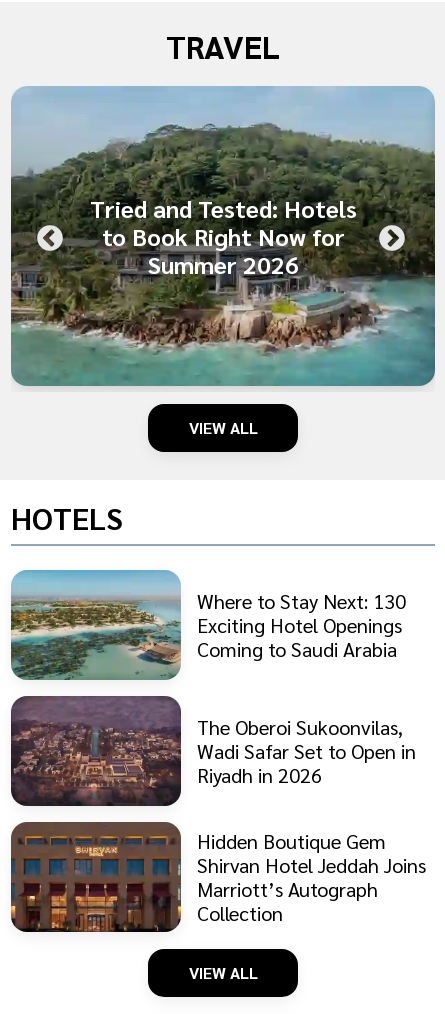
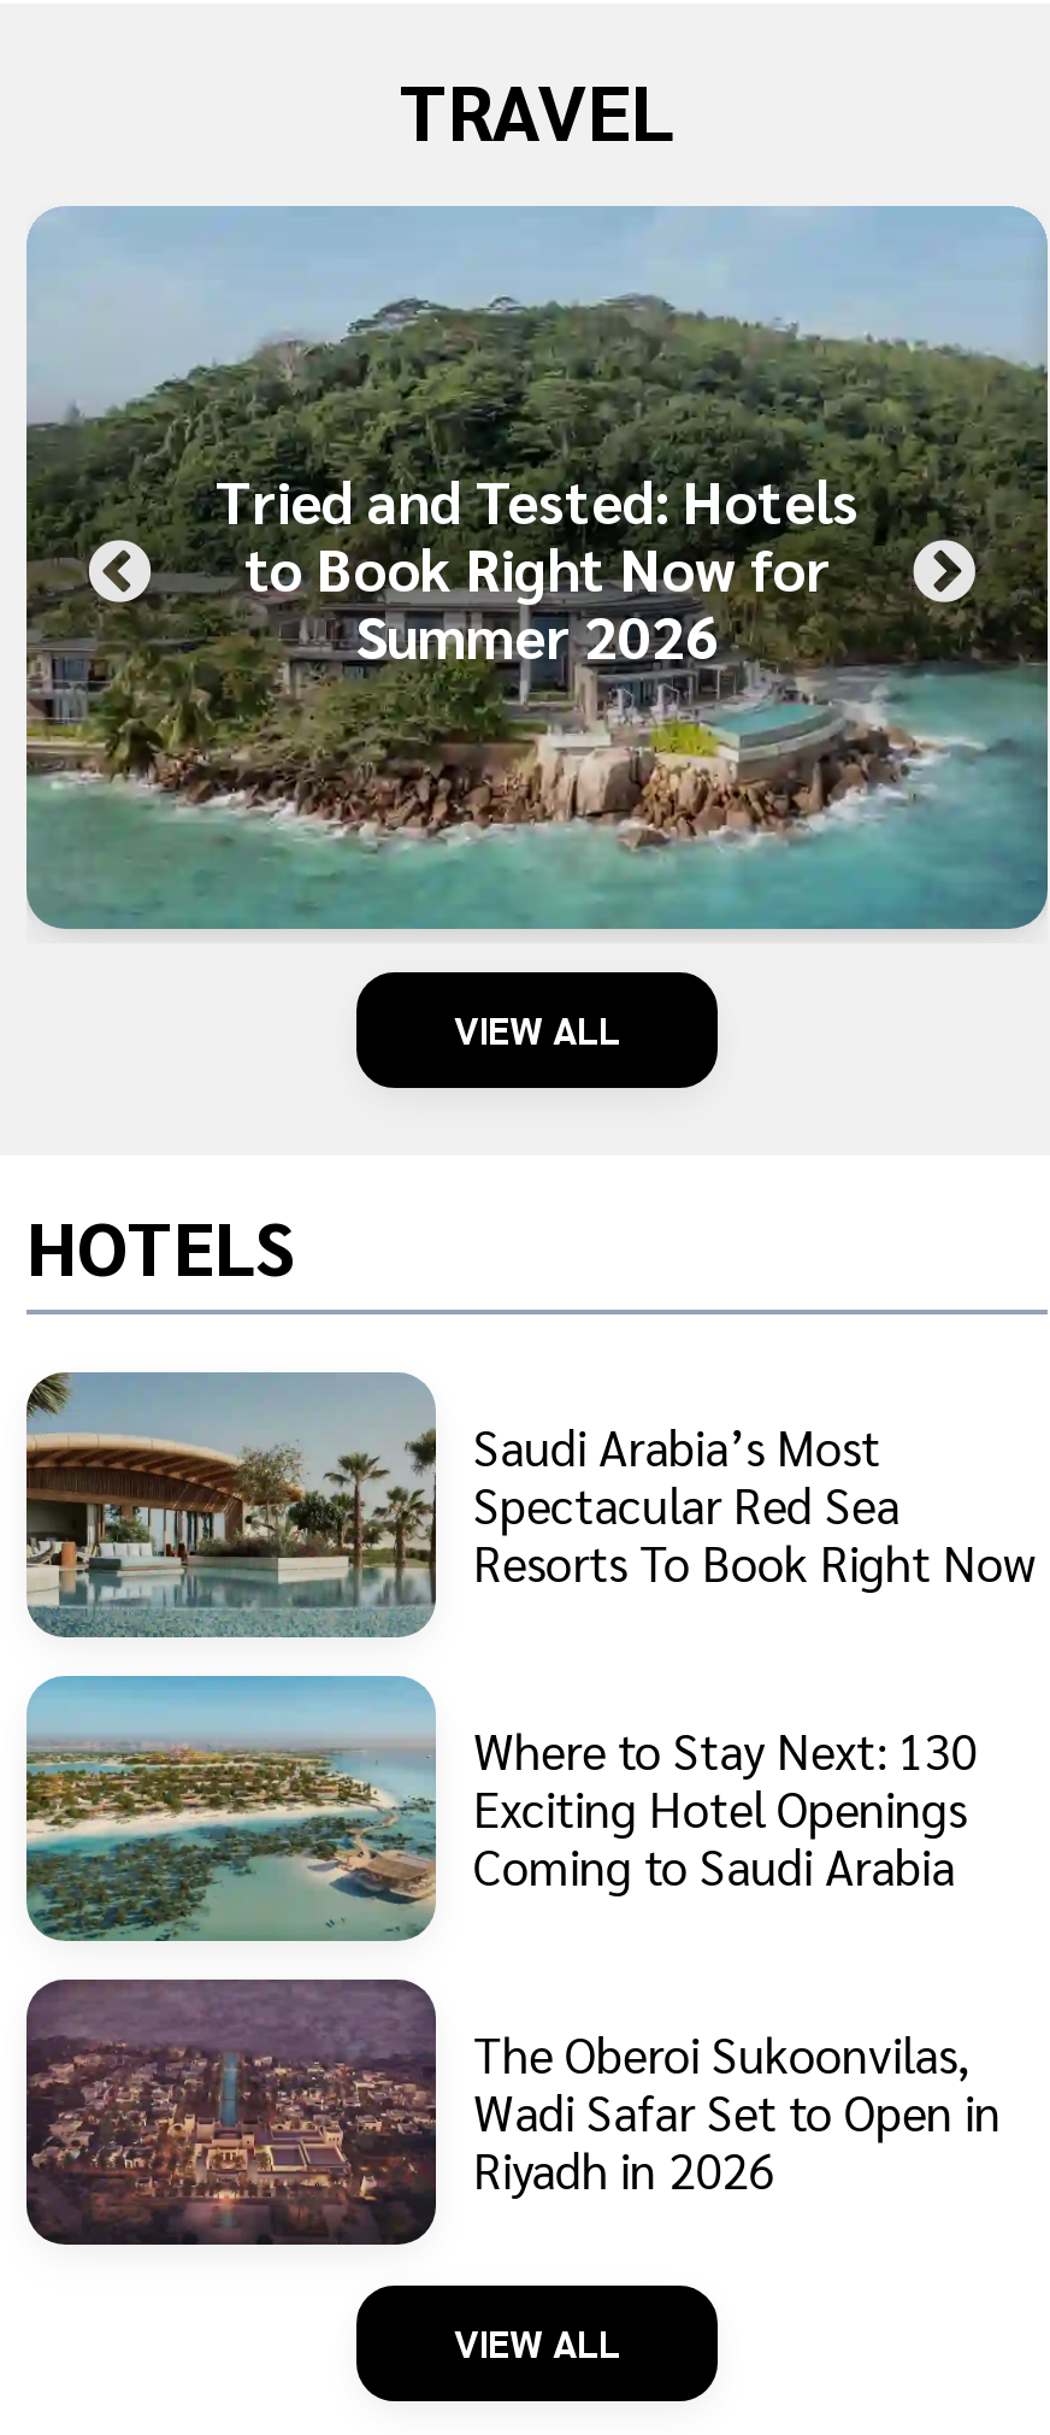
+ [image]
+ Saudi Arabia’s Most
+ Spectacular Red Sea
+ Resorts To Book Right Now

moved down: [image] | Where to Stay Next: 130 | Exciting Hotel Openings | Coming to Saudi Arabia | The Oberoi Sukoonvilas, | Wadi Safar Set to Open in | Riyadh in 2026

- [image]
- Hidden Boutique Gem
- Shirvan Hotel Jeddah Joins
- Marriott’s Autograph
- Collection
